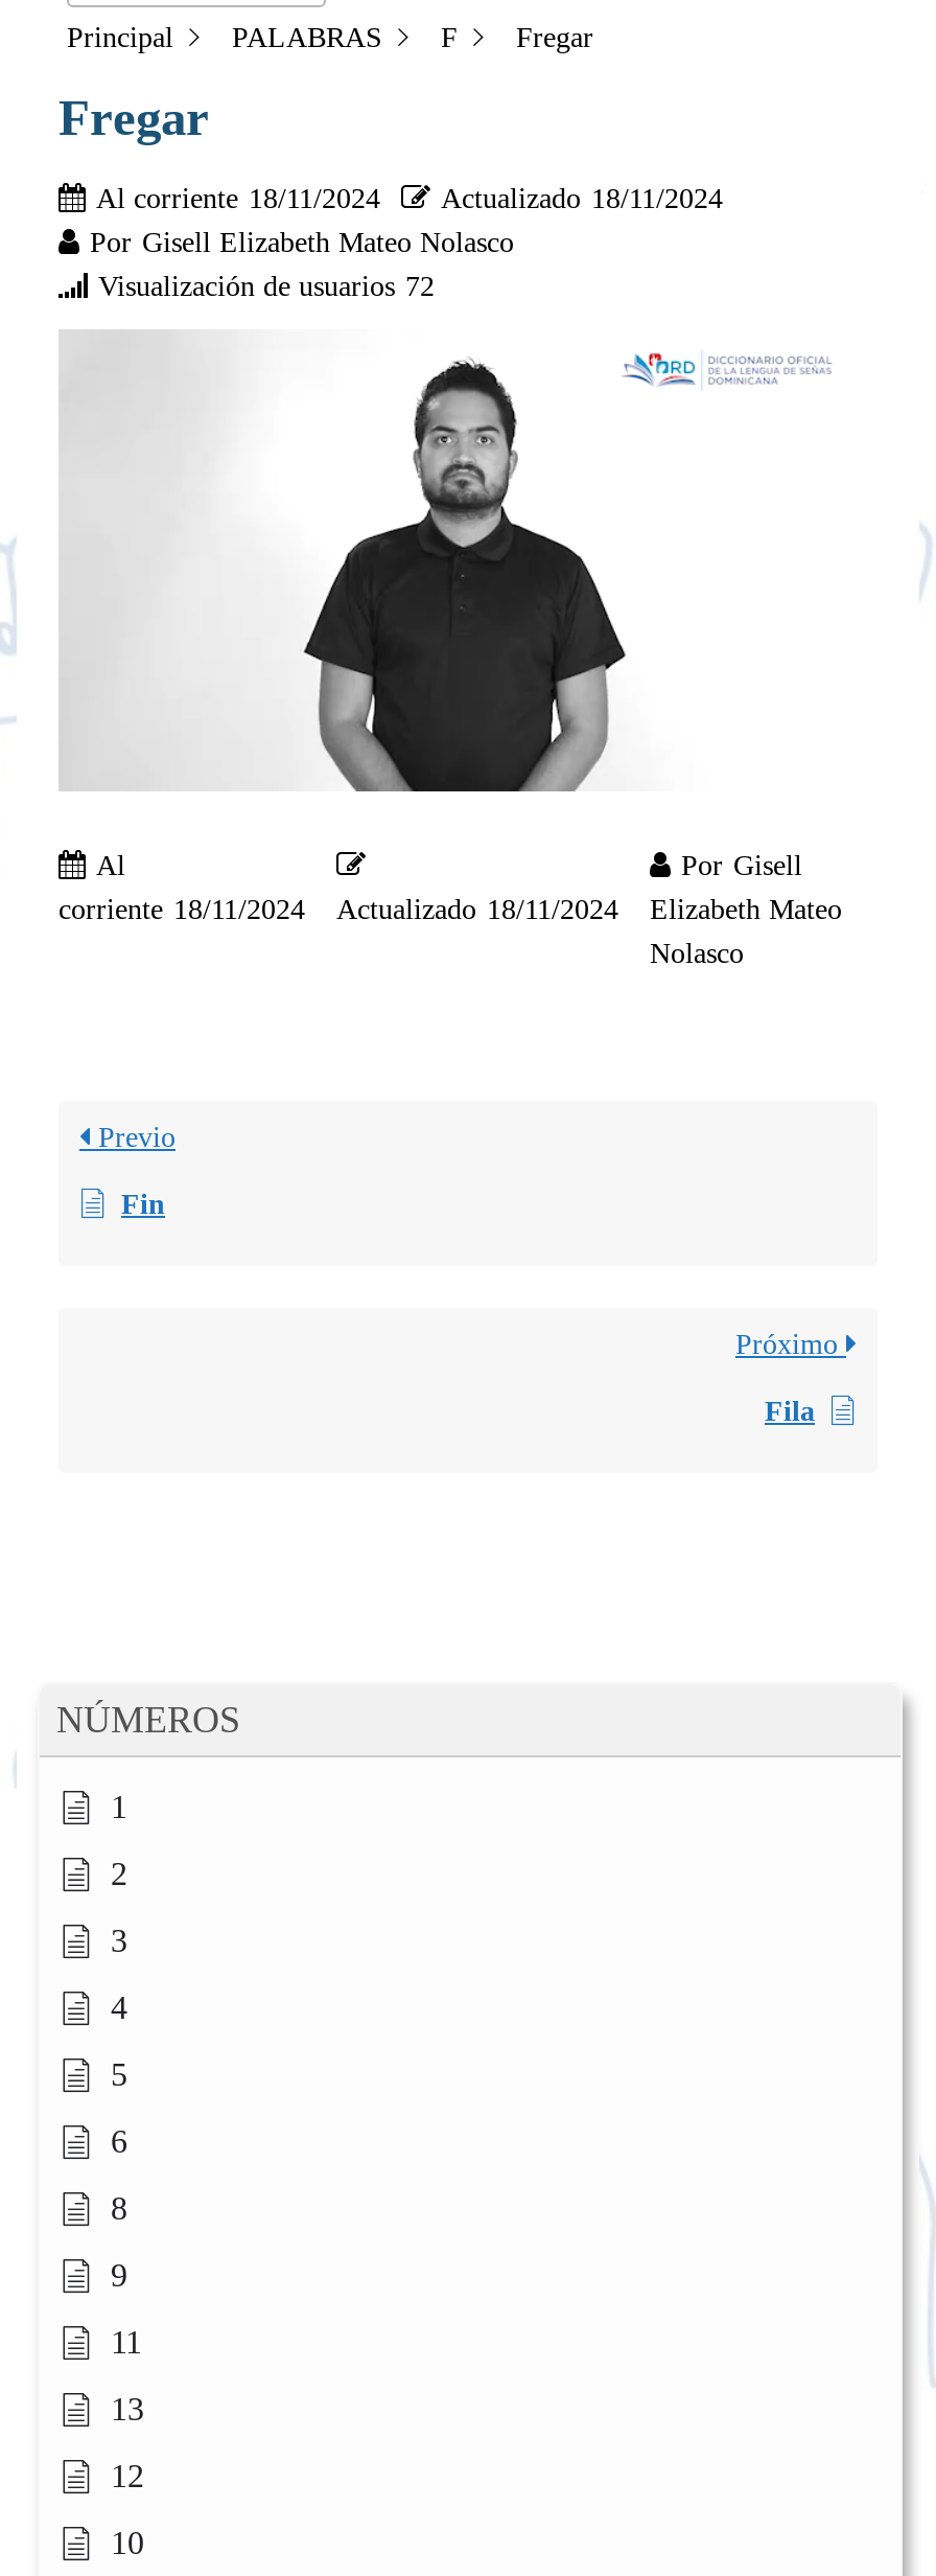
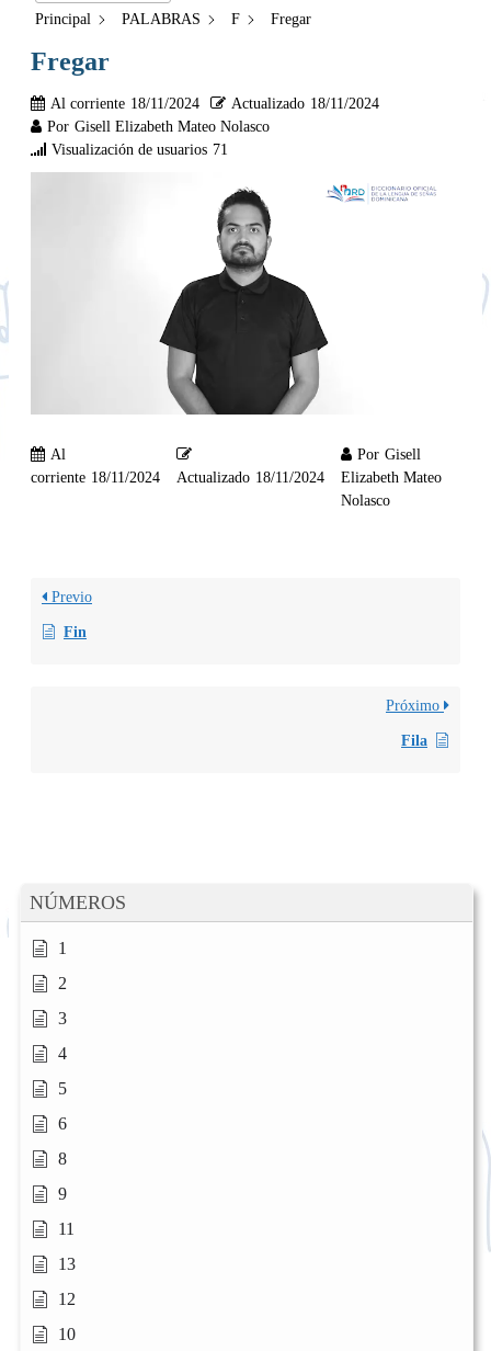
- Visualización de usuarios 72
+ Visualización de usuarios 71
